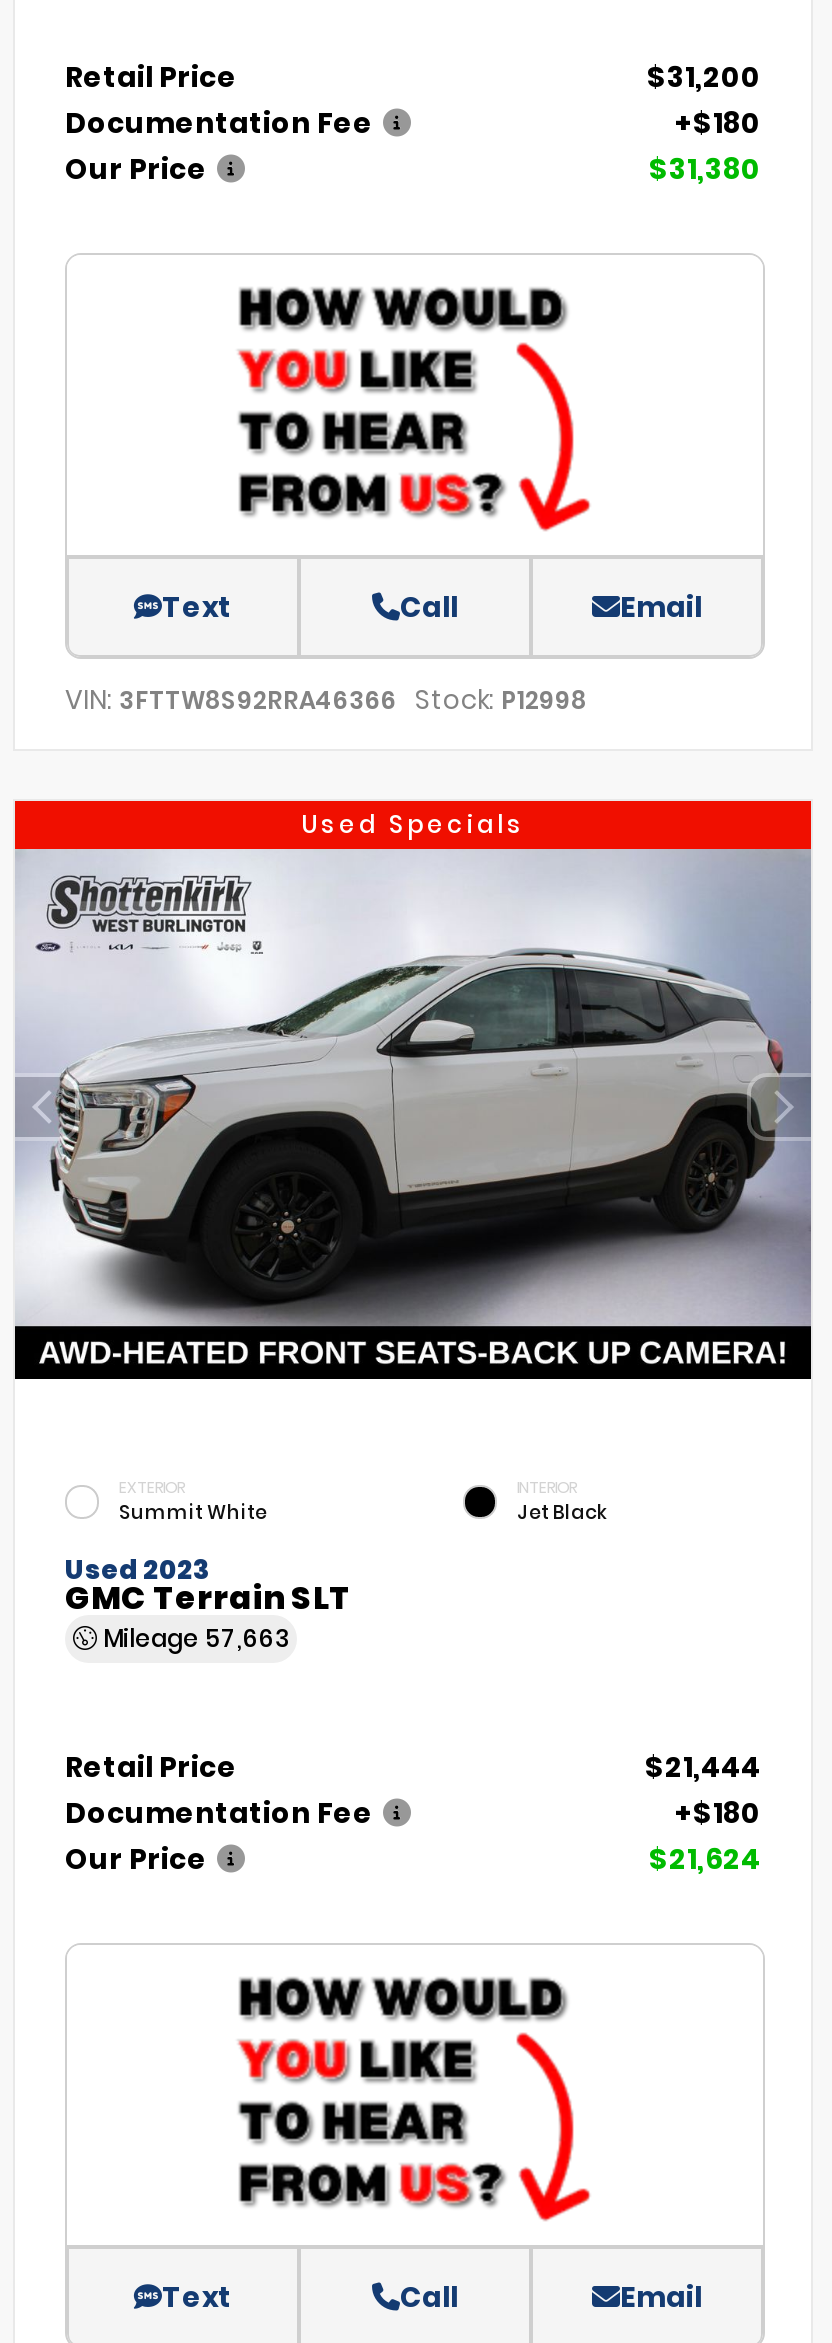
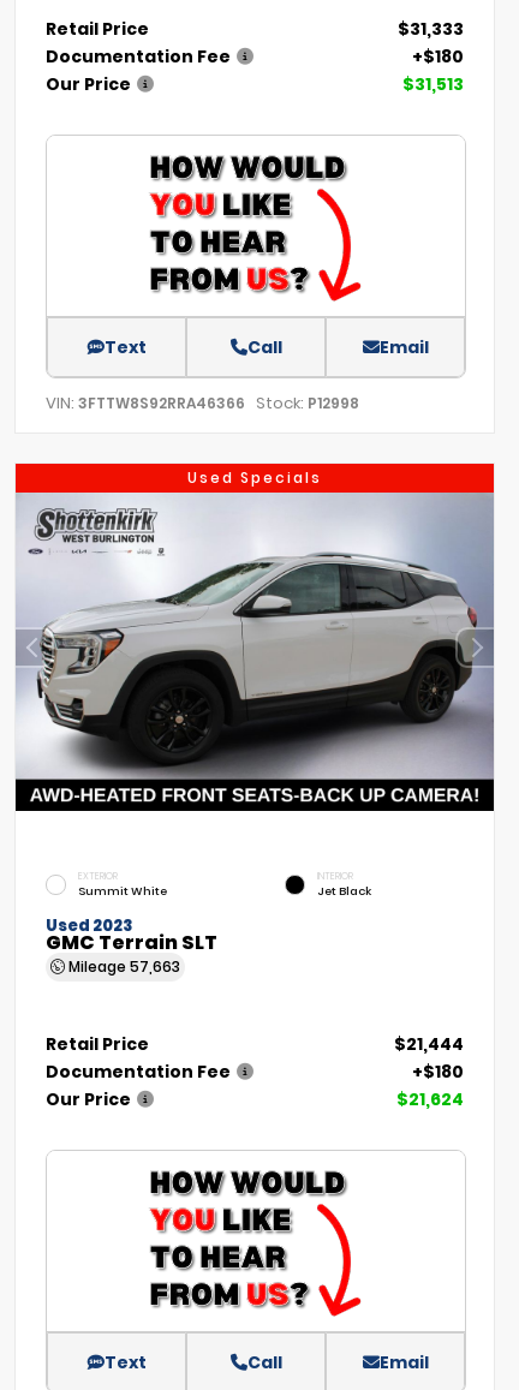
- $31,200
+ $31,333

- $31,380
+ $31,513
